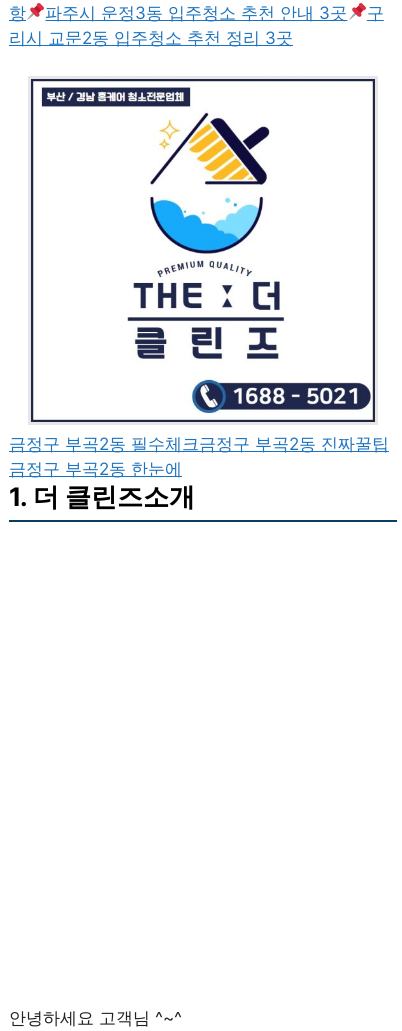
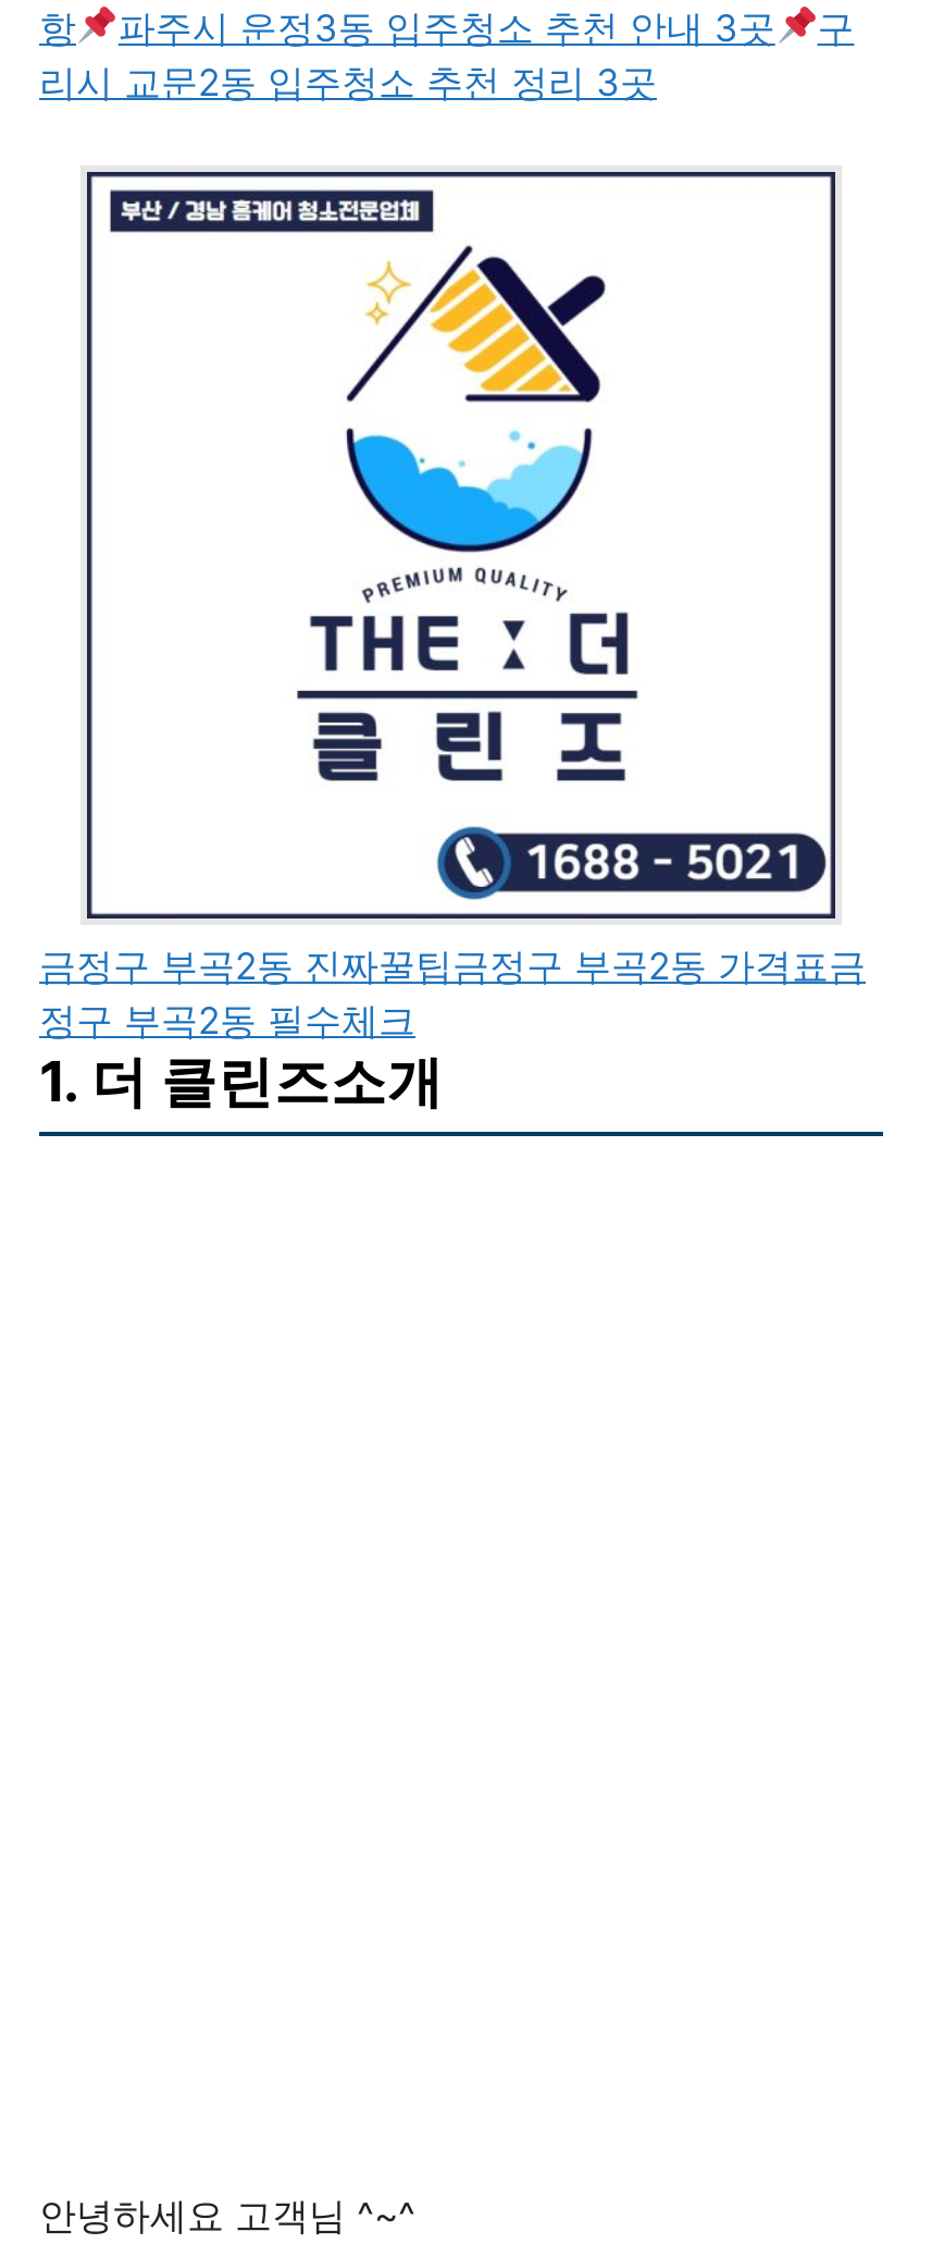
- 금정구 부곡2동 필수체크금정구 부곡2동 진짜꿀팁
- 금정구 부곡2동 한눈에
+ 금정구 부곡2동 진짜꿀팁 금정구 부곡2동 가격표금
+ 정구 부곡2동 필수체크
